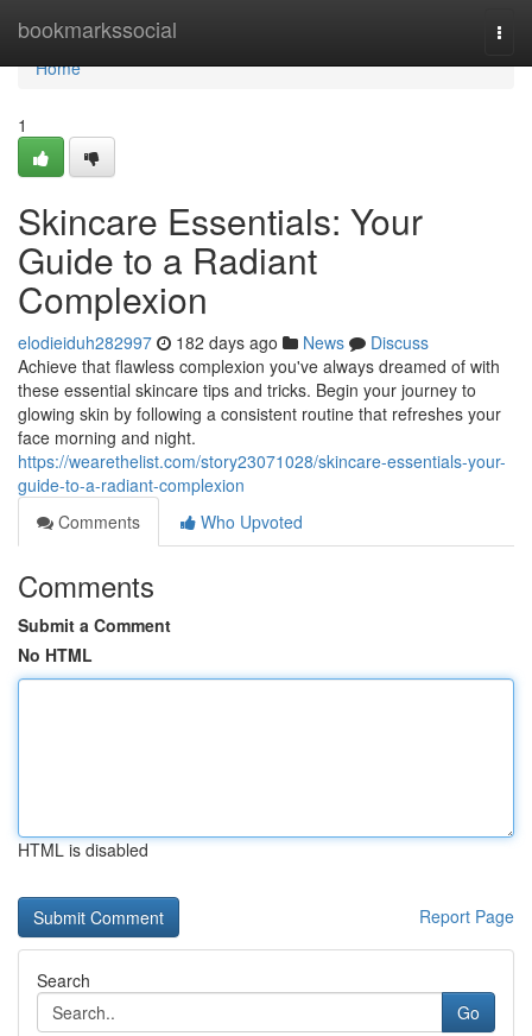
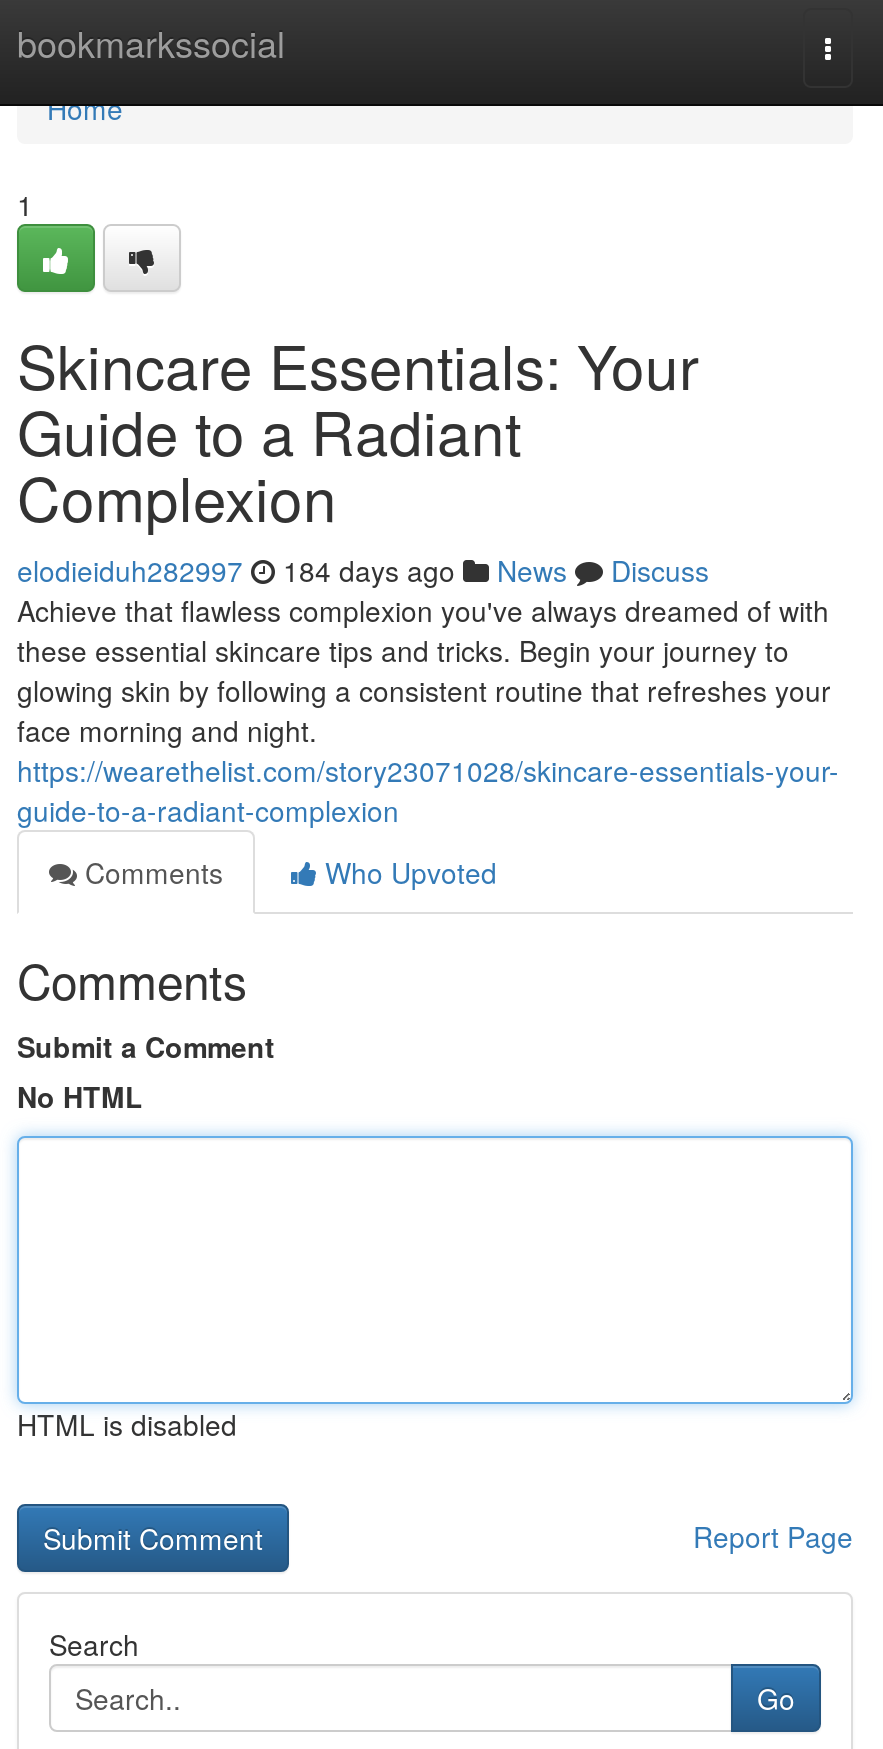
- elodieiduh282997 182 days ago News Discuss
+ elodieiduh282997 184 days ago News Discuss
